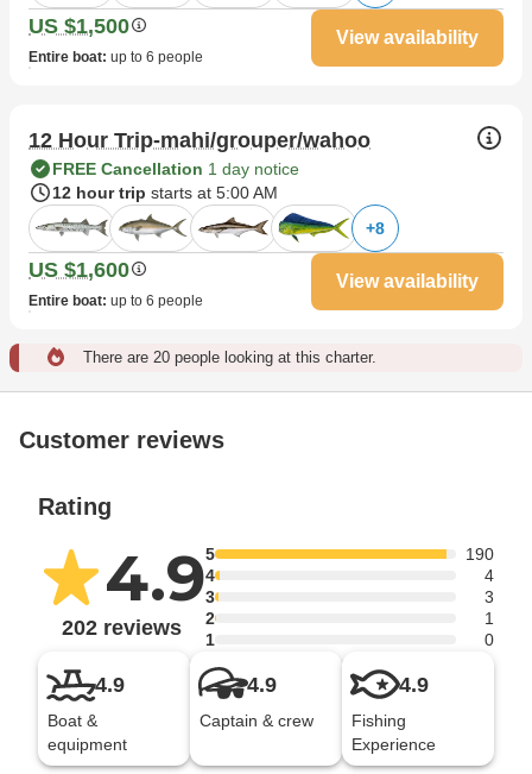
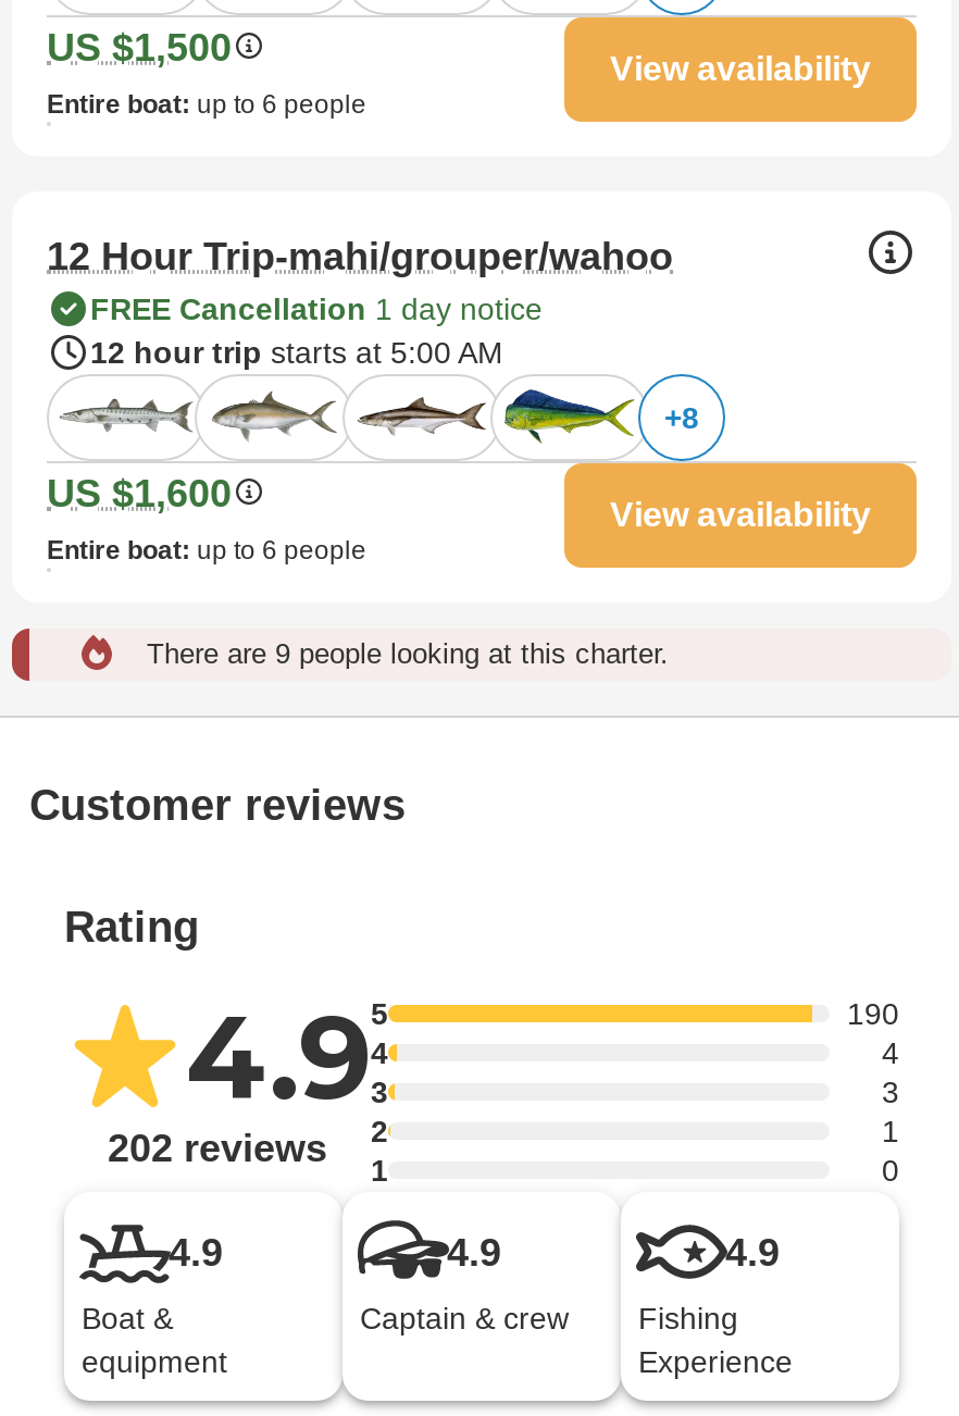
- There are 20 people looking at this charter.
+ There are 9 people looking at this charter.
